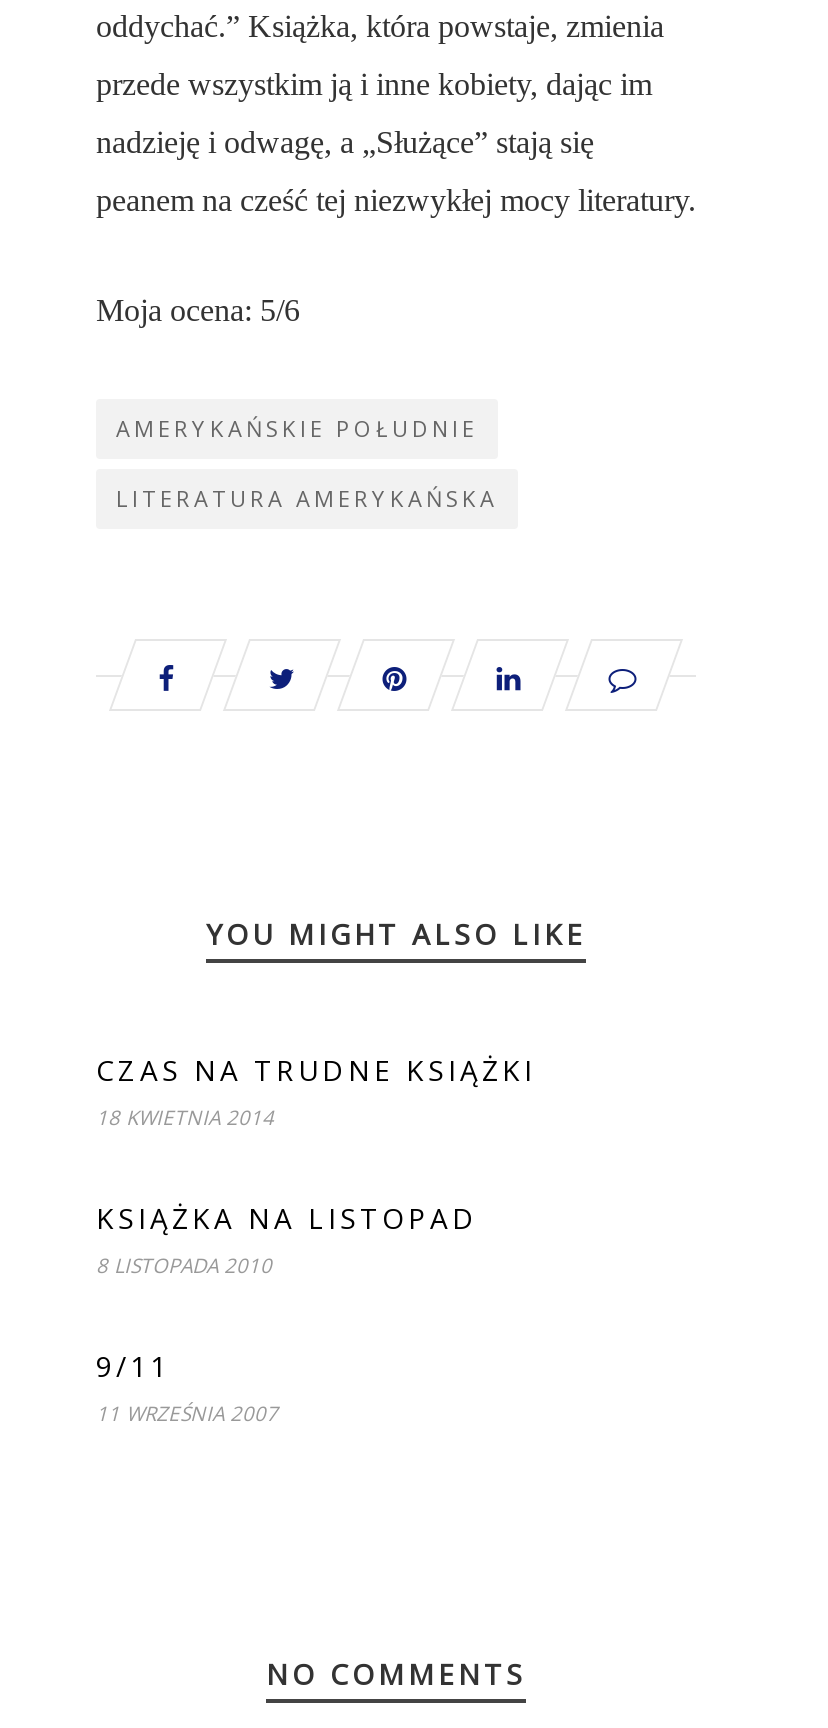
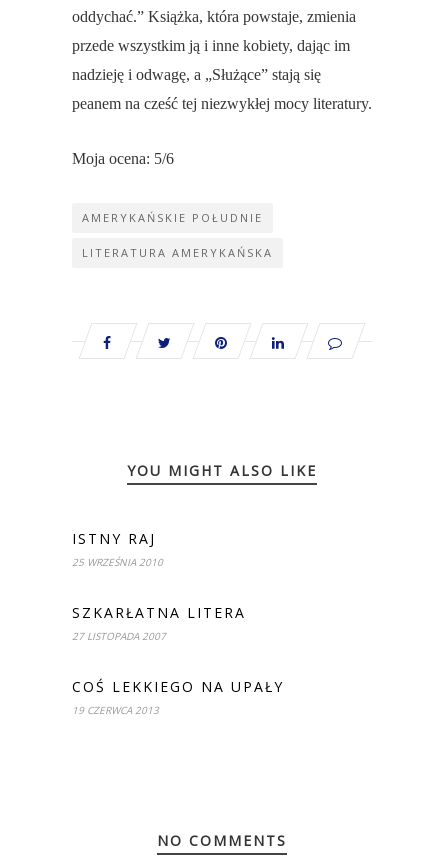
- CZAS NA TRUDNE KSIĄŻKI
- 18 KWIETNIA 2014
+ ISTNY RAJ
+ 25 WRZEŚNIA 2010

- KSIĄŻKA NA LISTOPAD
- 8 LISTOPADA 2010
+ SZKARŁATNA LITERA
+ 27 LISTOPADA 2007

- 9/11
- 11 WRZEŚNIA 2007
+ COŚ LEKKIEGO NA UPAŁY
+ 19 CZERWCA 2013
